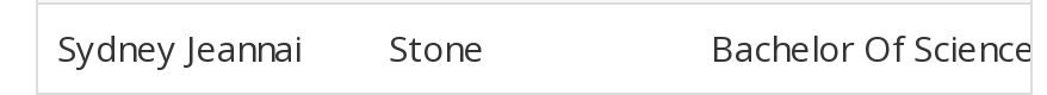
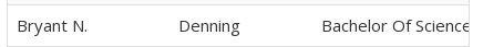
- Sydney Jeannai
- Stone
+ Bryant N.
+ Denning
